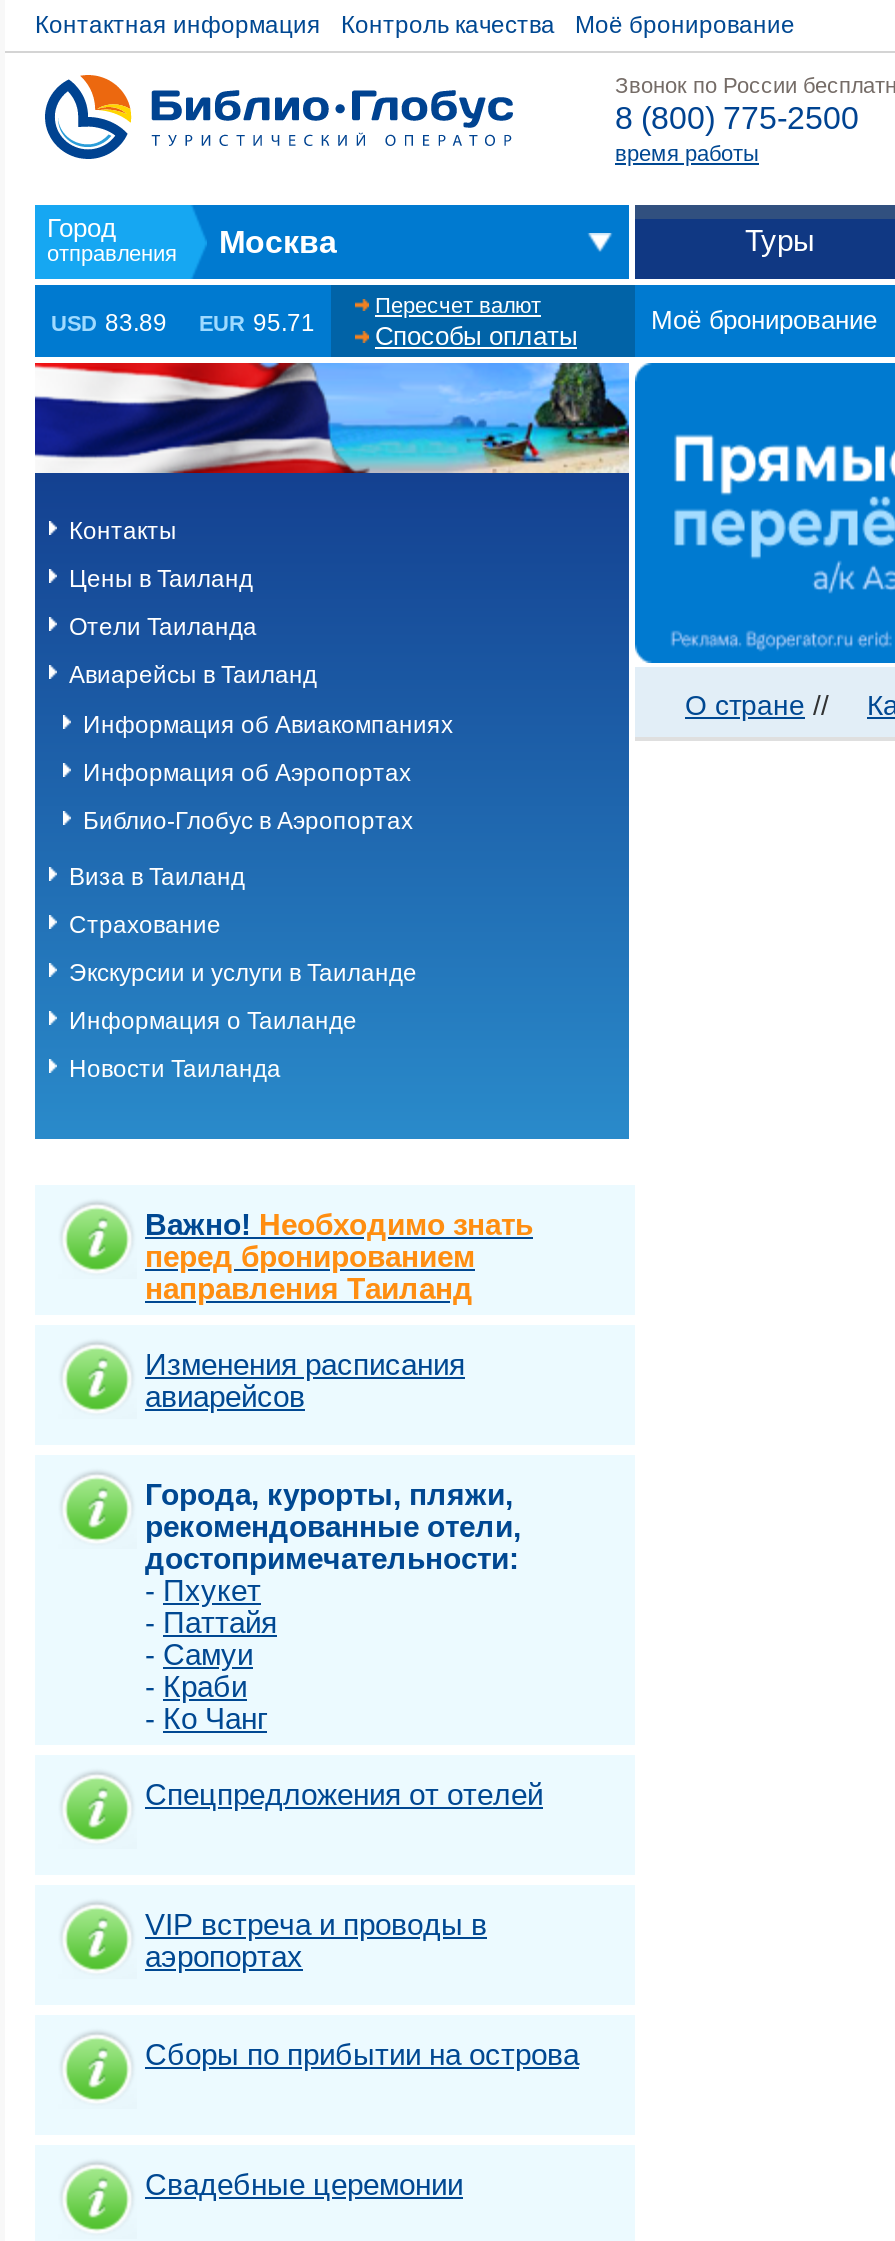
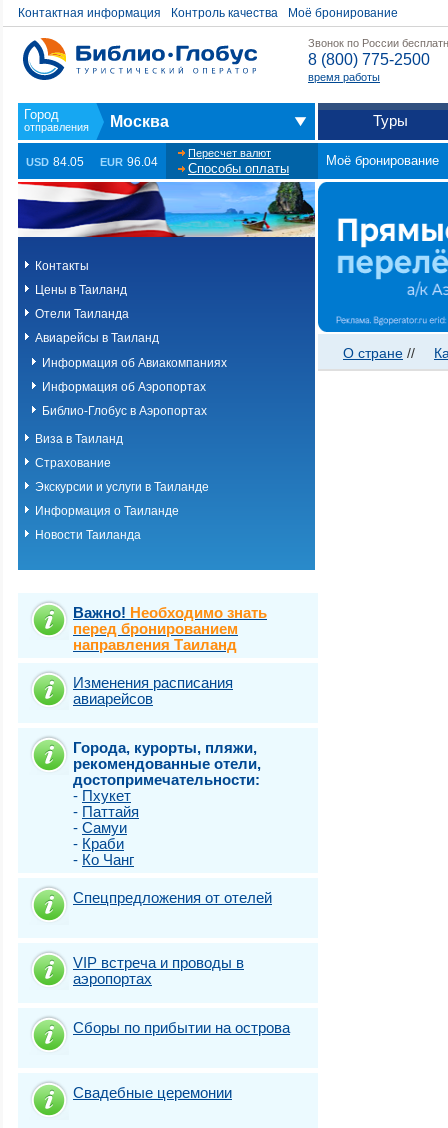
- USD 83.89
+ USD 84.05

- EUR 95.71
+ EUR 96.04
